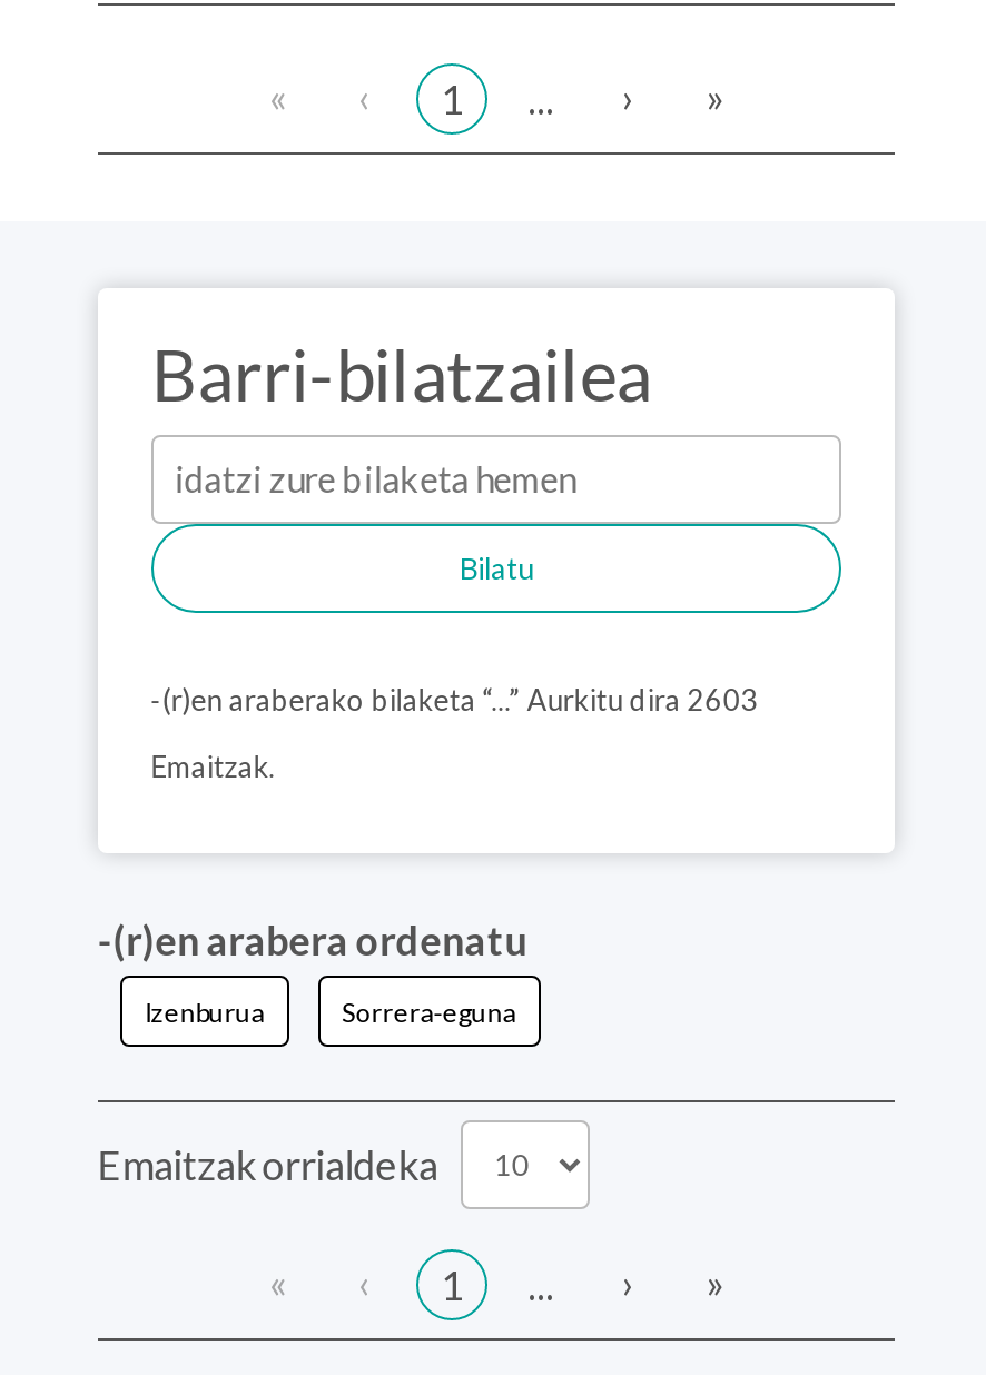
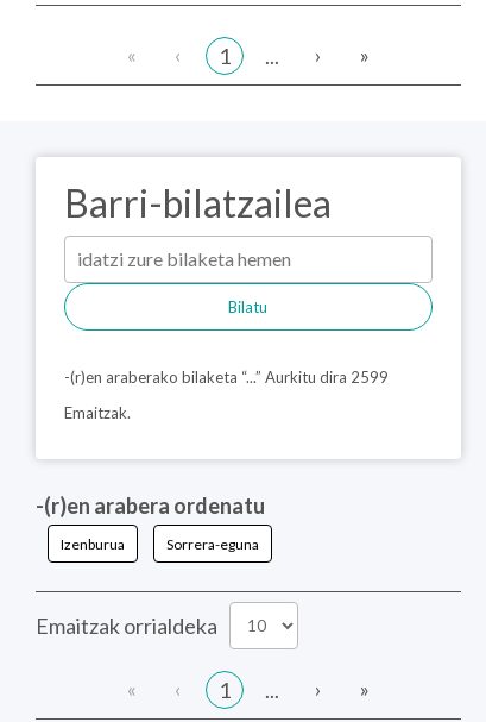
- -(r)en araberako bilaketa “...” Aurkitu dira 2603
+ -(r)en araberako bilaketa “...” Aurkitu dira 2599
